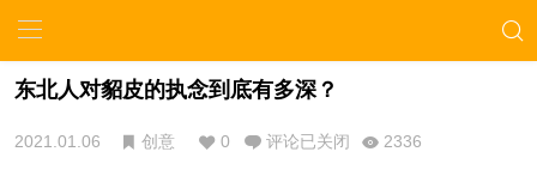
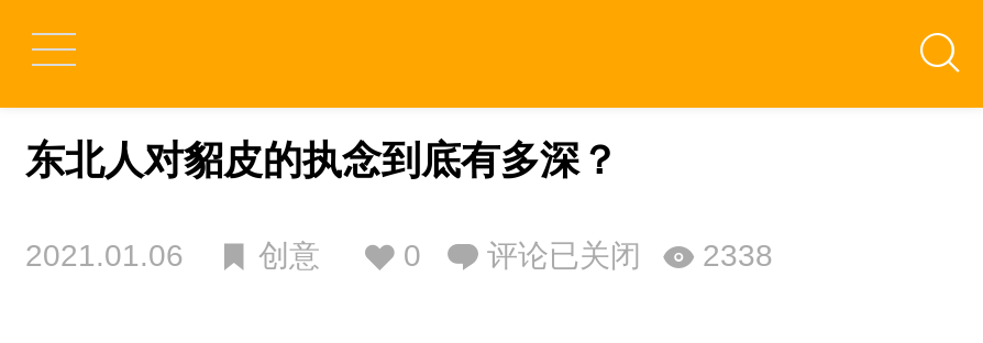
- 0 评论已关闭 2336
+ 0 评论已关闭 2338
